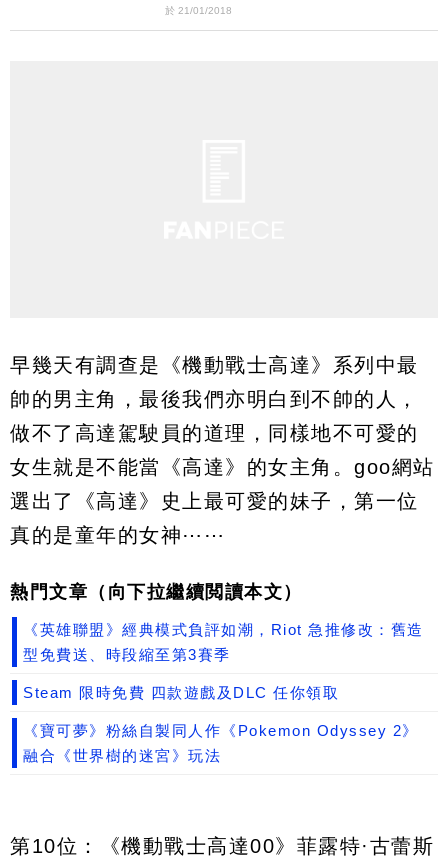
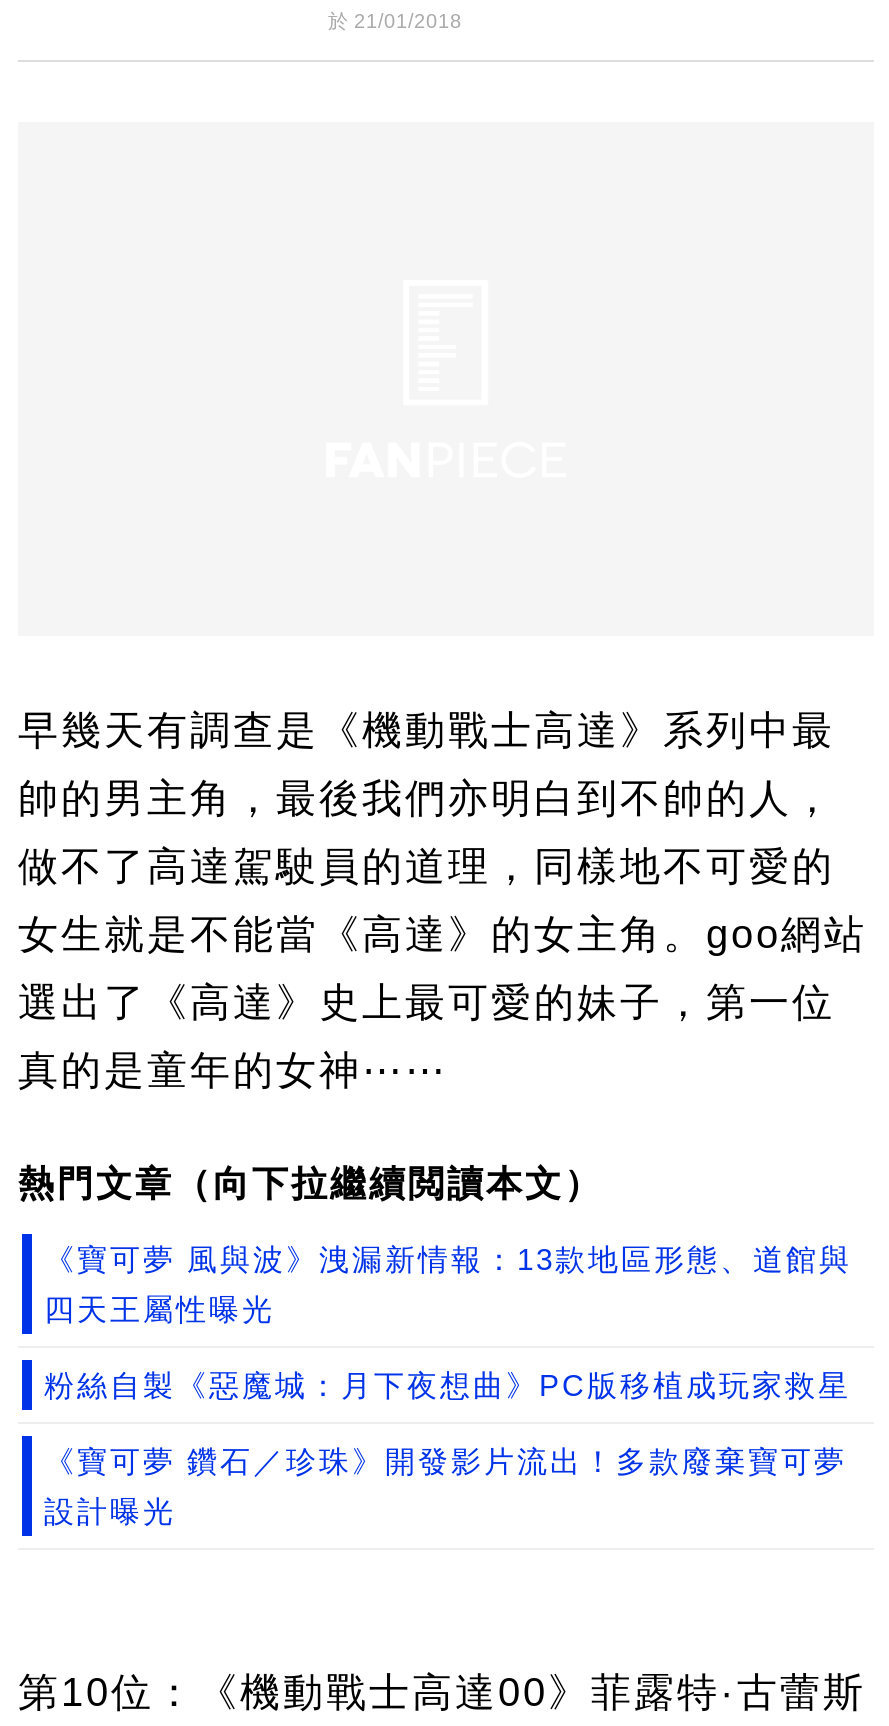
- 《英雄聯盟》經典模式負評如潮，Riot 急推修改：舊造
+ 《寶可夢 風與波》洩漏新情報：13款地區形態、道館與

- 型免費送、時段縮至第3賽季
+ 四天王屬性曝光

- Steam 限時免費 四款遊戲及DLC 任你領取
+ 粉絲自製《惡魔城：月下夜想曲》PC版移植成玩家救星

- 《寶可夢》粉絲自製同人作《Pokemon Odyssey 2》
+ 《寶可夢 鑽石／珍珠》開發影片流出！多款廢棄寶可夢

- 融合《世界樹的迷宮》玩法
+ 設計曝光
